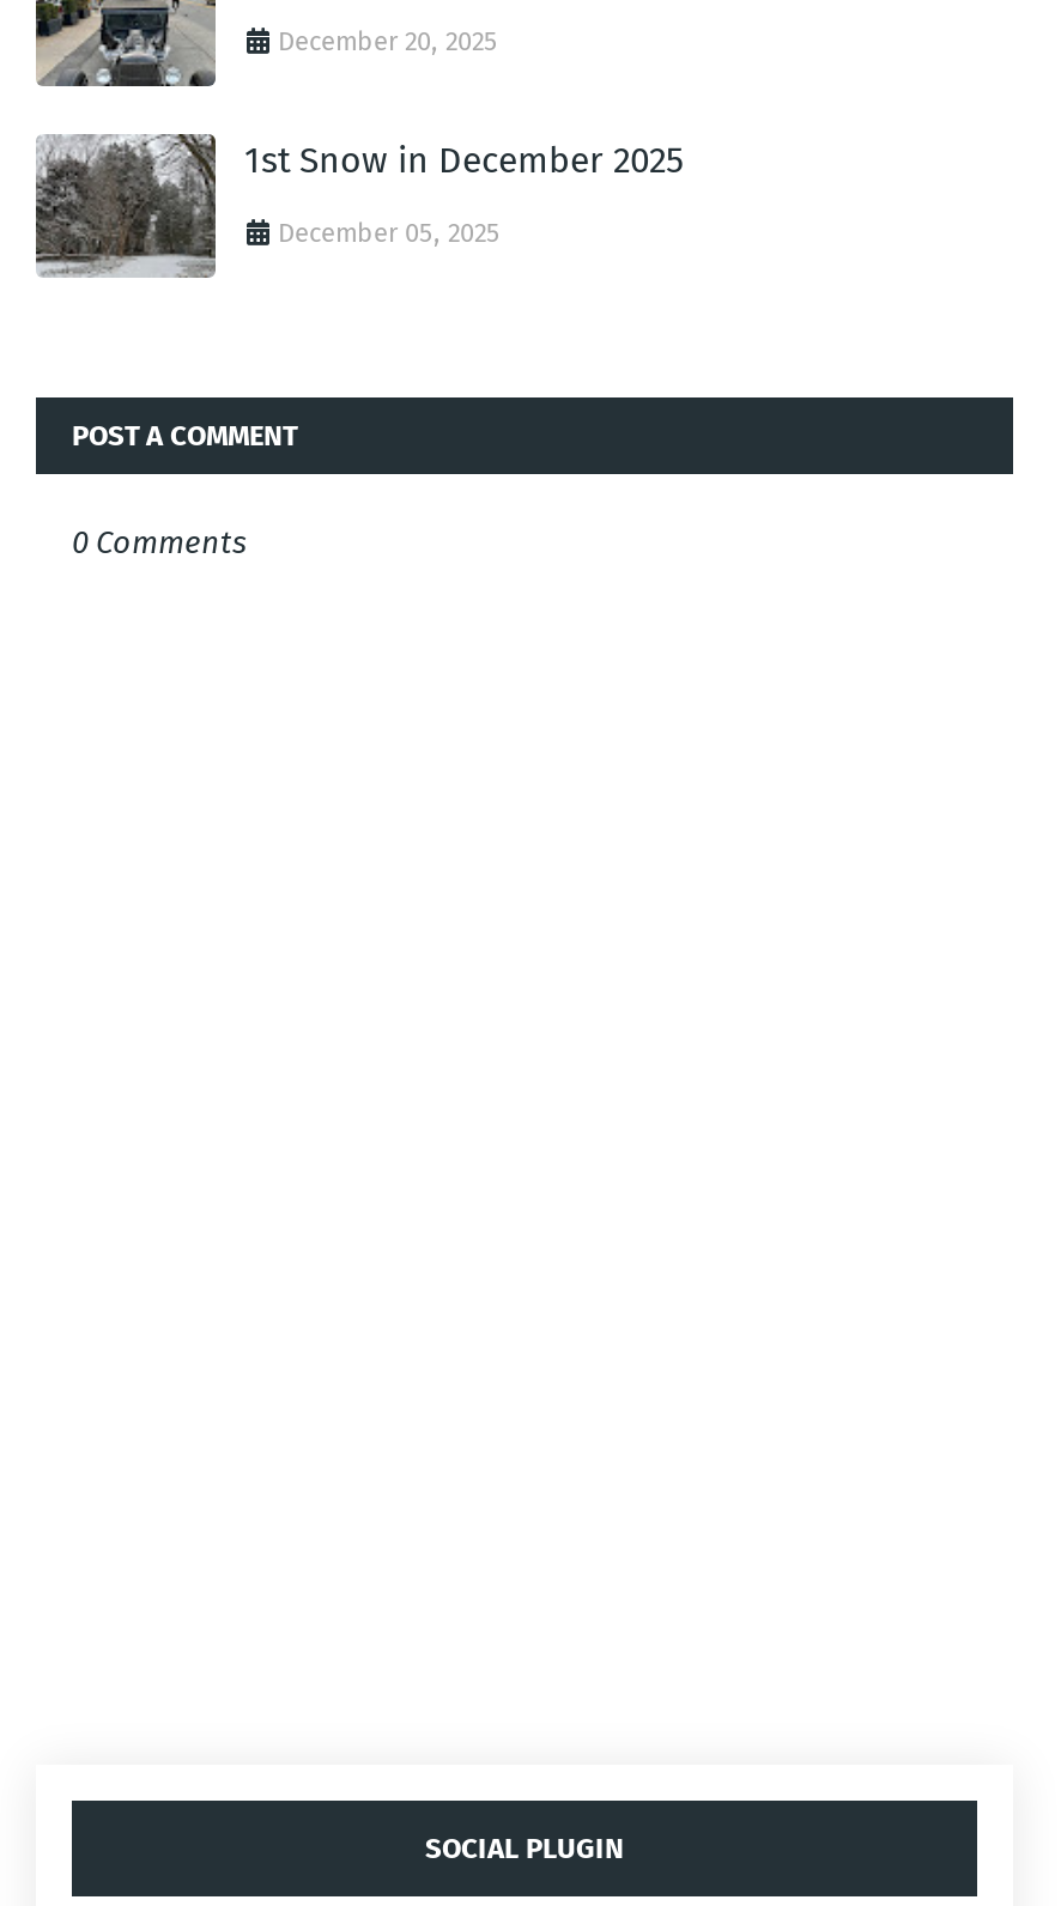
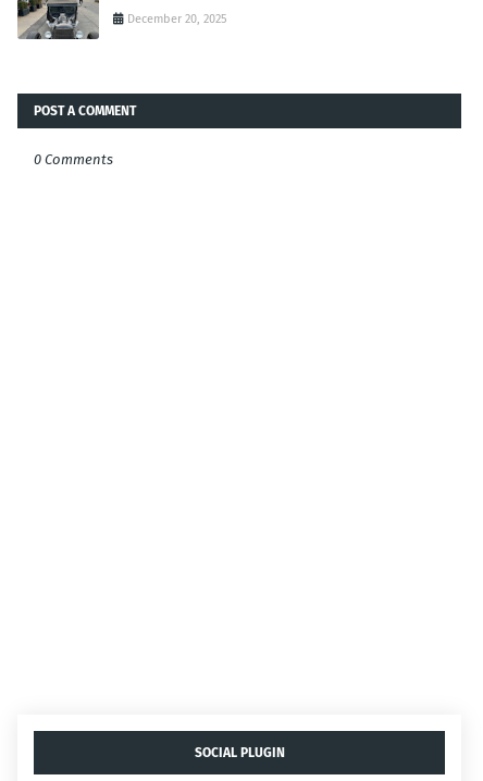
- [image]
- 1st Snow in December 2025
- December 05, 2025
